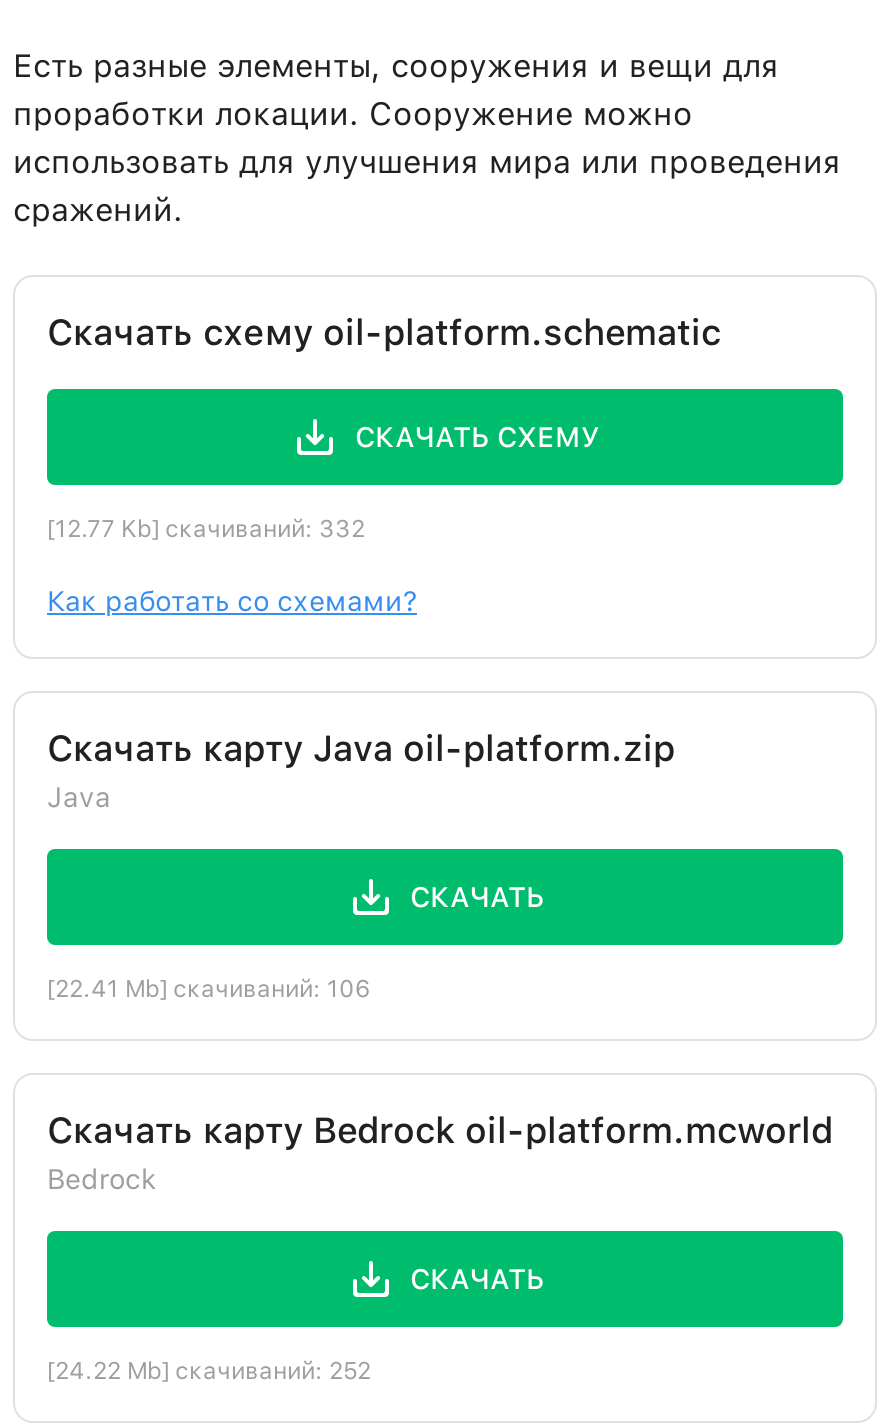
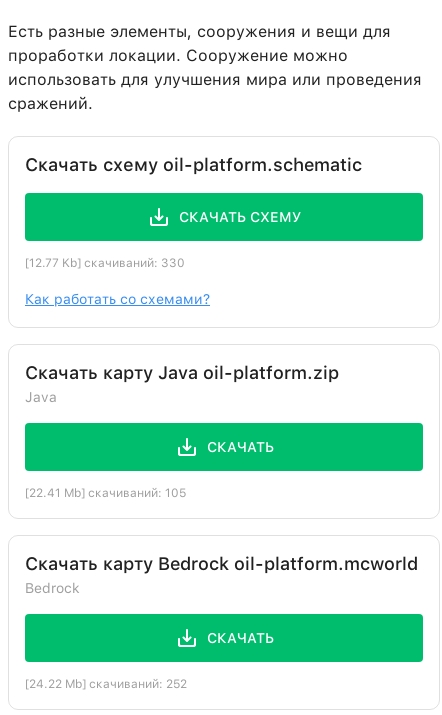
- [12.77 Kb] скачиваний: 332
+ [12.77 Kb] скачиваний: 330

- [22.41 Mb] скачиваний: 106
+ [22.41 Mb] скачиваний: 105
